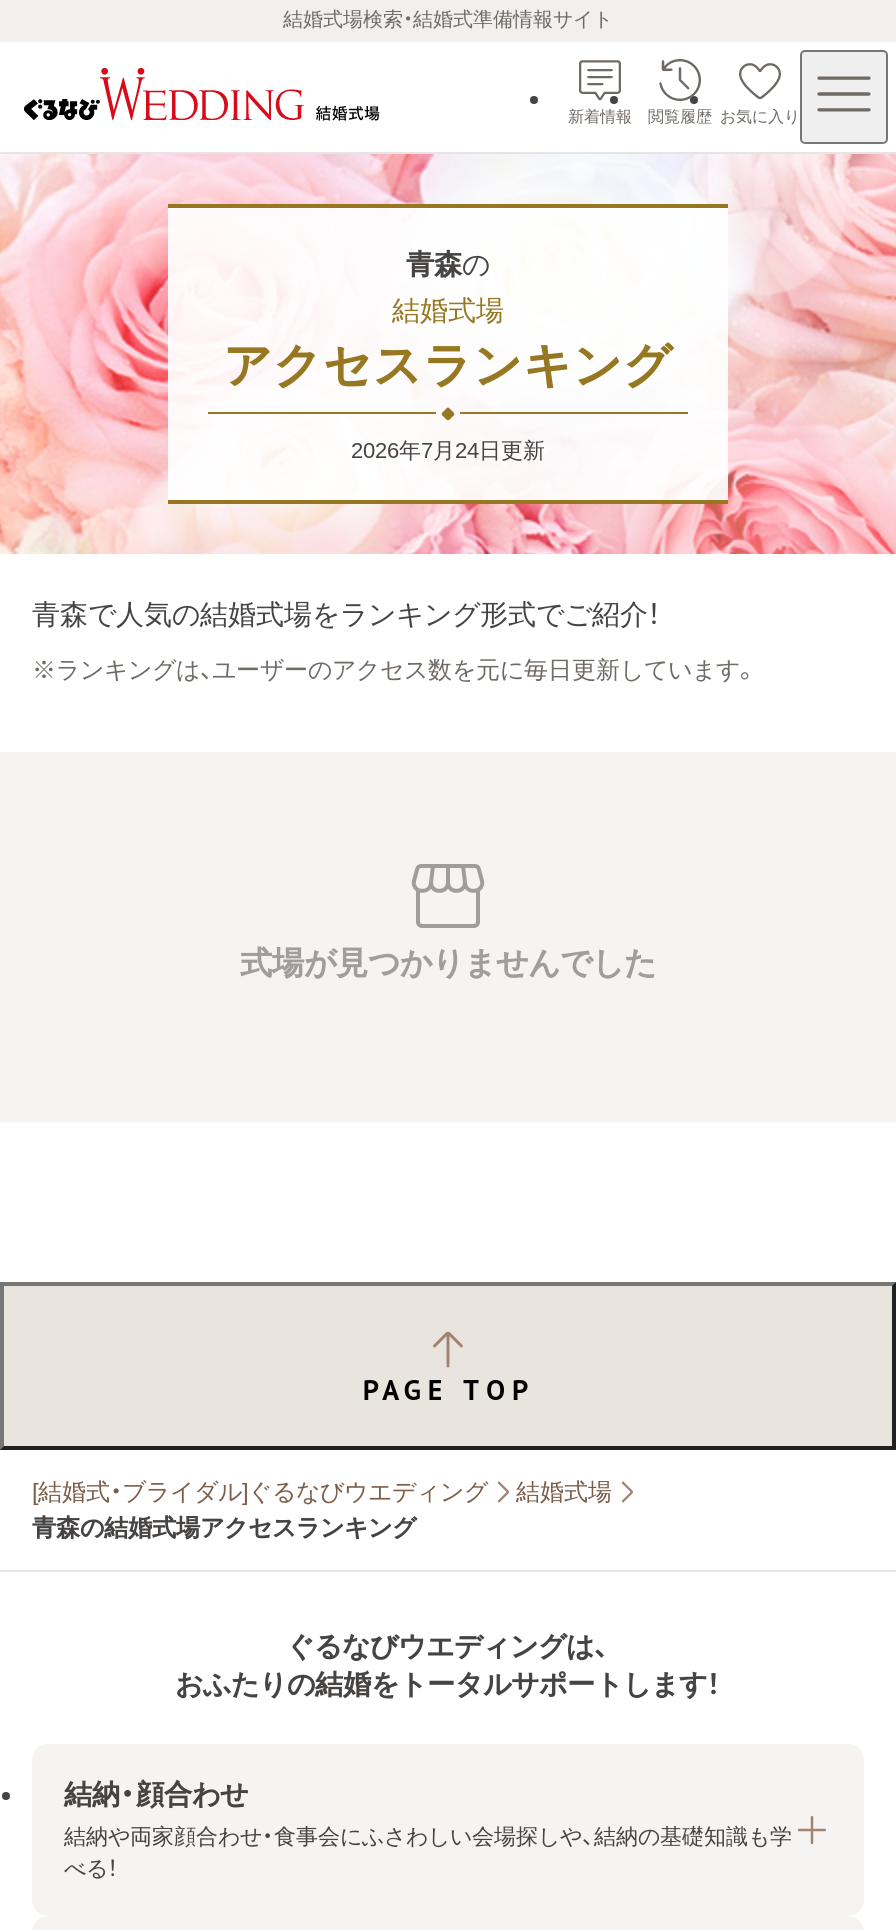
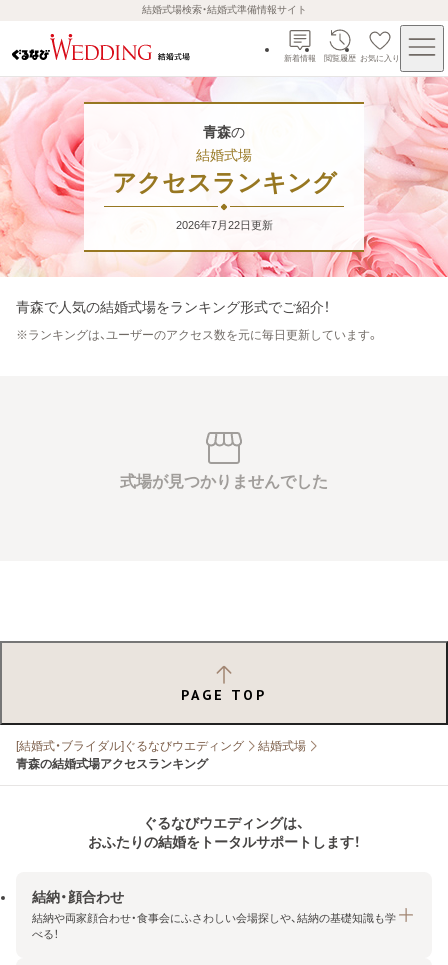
- 2026年7月24日更新
+ 2026年7月22日更新
